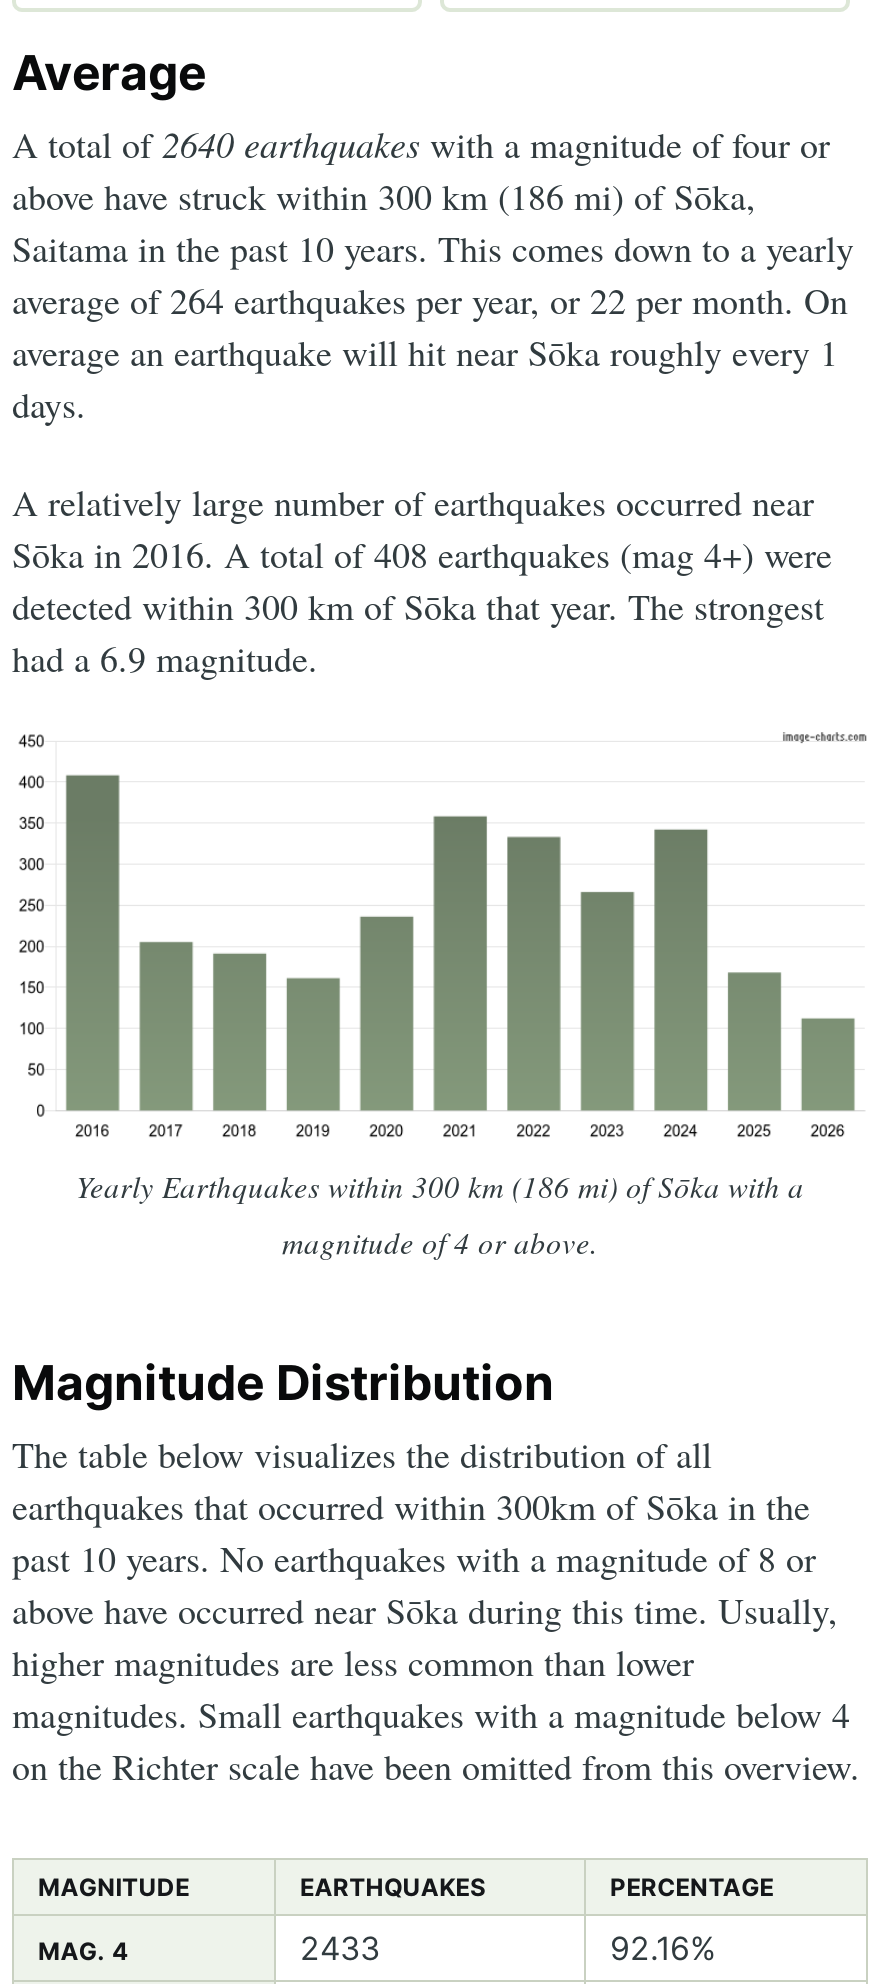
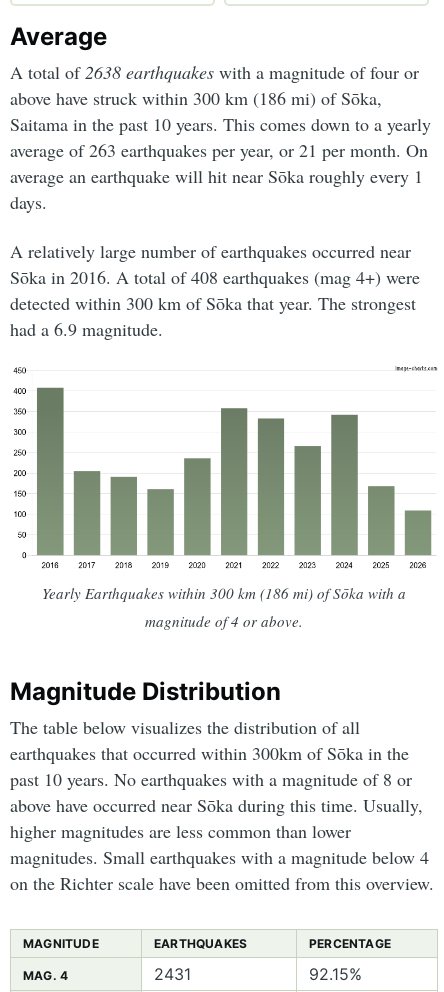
- A total of 2640 earthquakes with a magnitude of four or
+ A total of 2638 earthquakes with a magnitude of four or

- average of 264 earthquakes per year, or 22 per month. On
+ average of 263 earthquakes per year, or 21 per month. On

- 2433
+ 2431

- 92.16%
+ 92.15%
